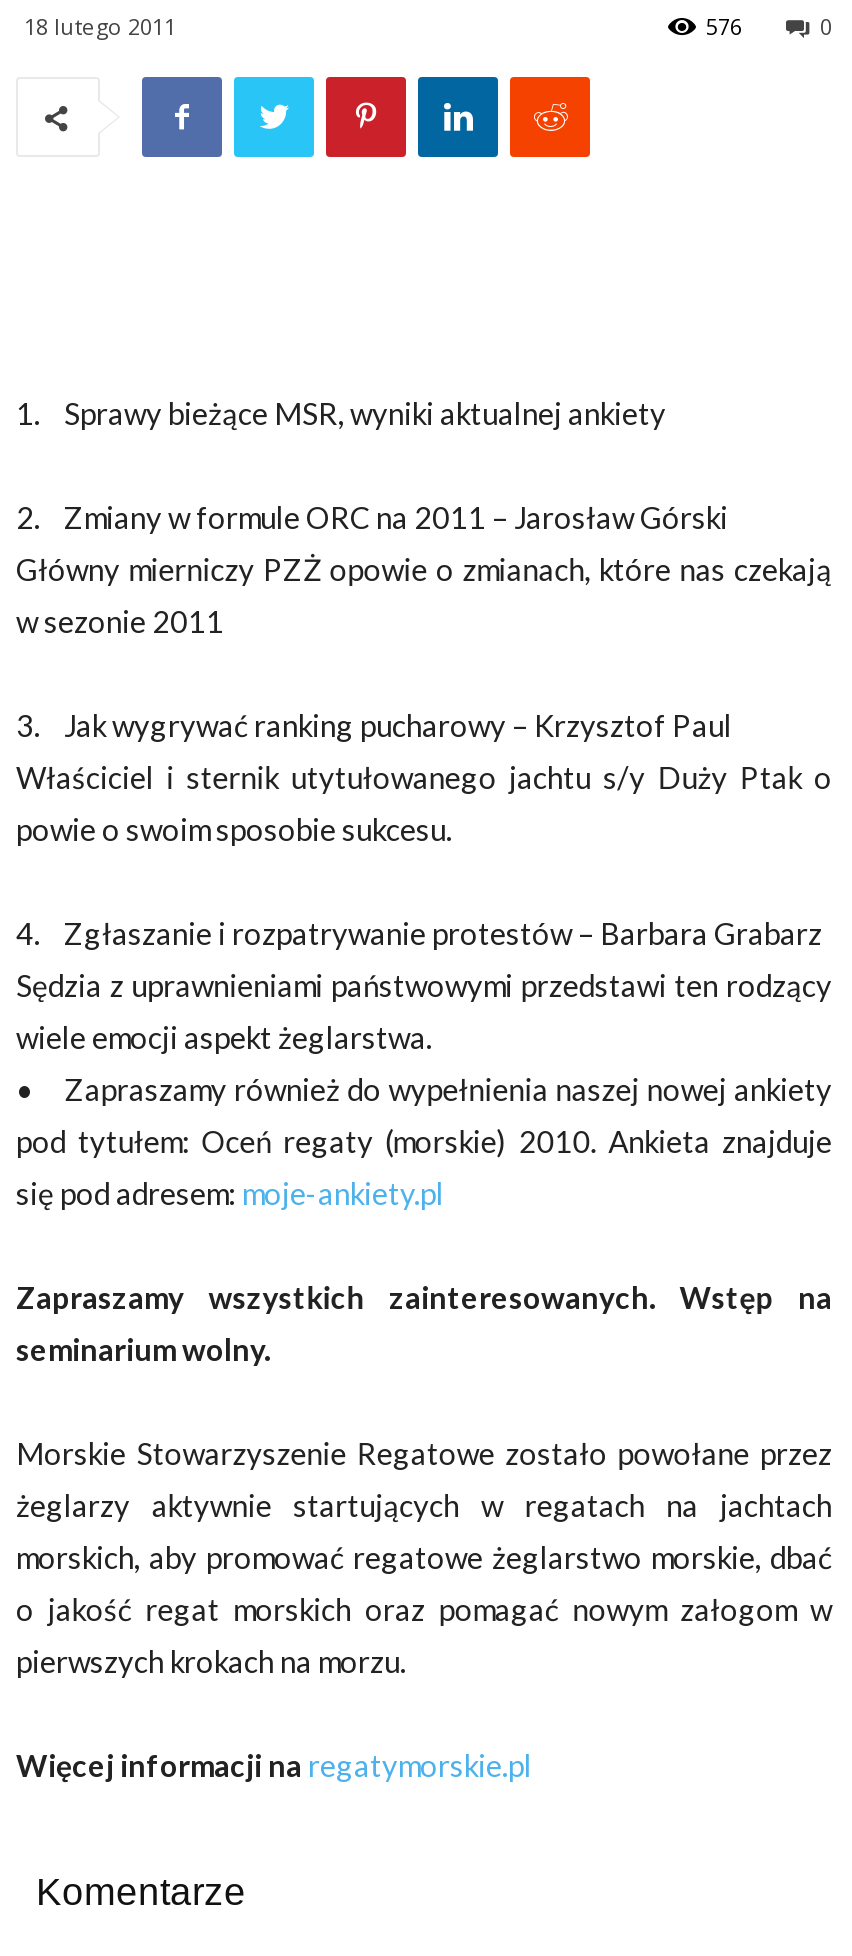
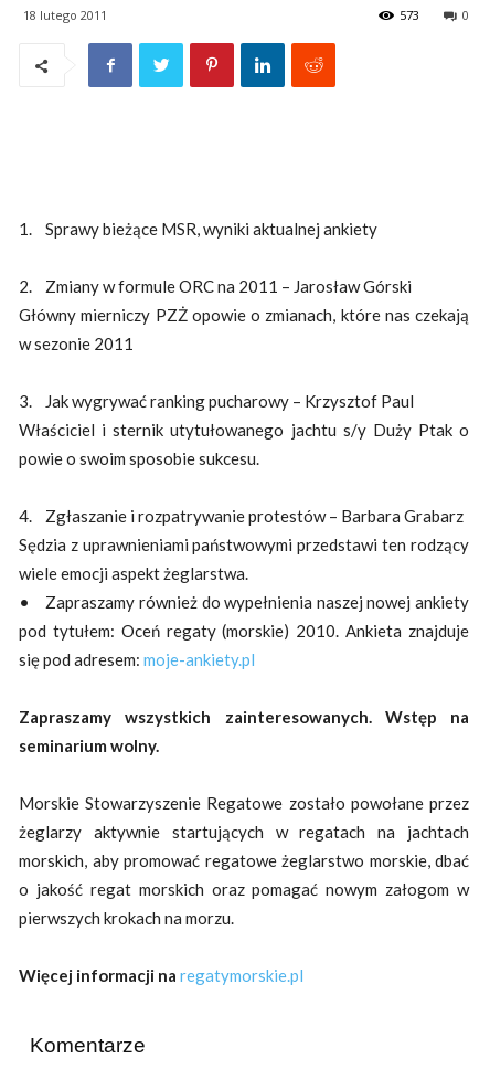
- 576
+ 573
